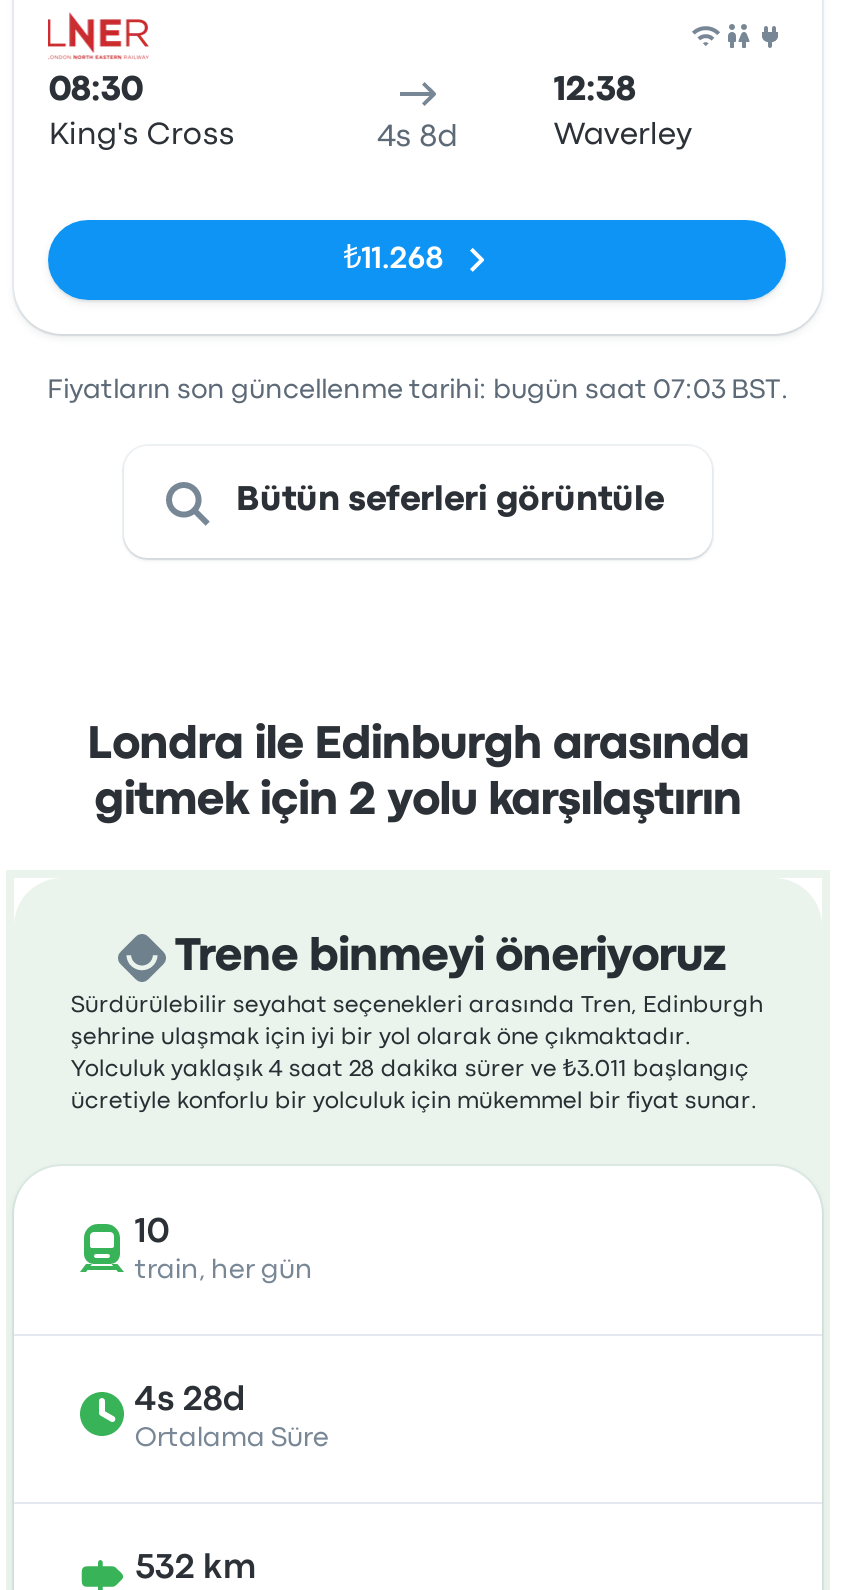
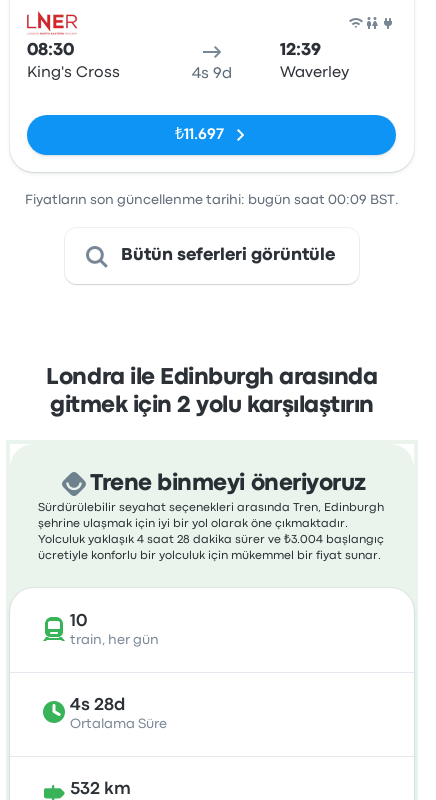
- 12:38
+ 12:39

- 4s 8d
+ 4s 9d

- ₺11.268
+ ₺11.697

- Fiyatların son güncellenme tarihi: bugün saat 07:03 BST.
+ Fiyatların son güncellenme tarihi: bugün saat 00:09 BST.

- Yolculuk yaklaşık 4 saat 28 dakika sürer ve ₺3.011 başlangıç
+ Yolculuk yaklaşık 4 saat 28 dakika sürer ve ₺3.004 başlangıç
